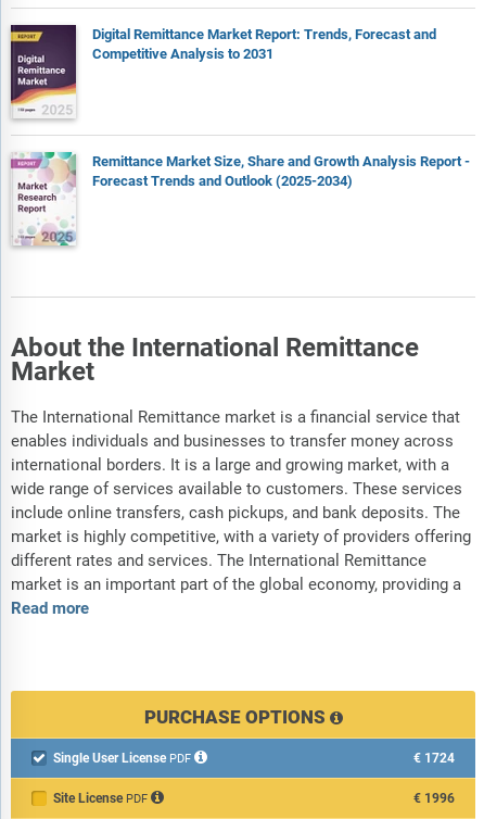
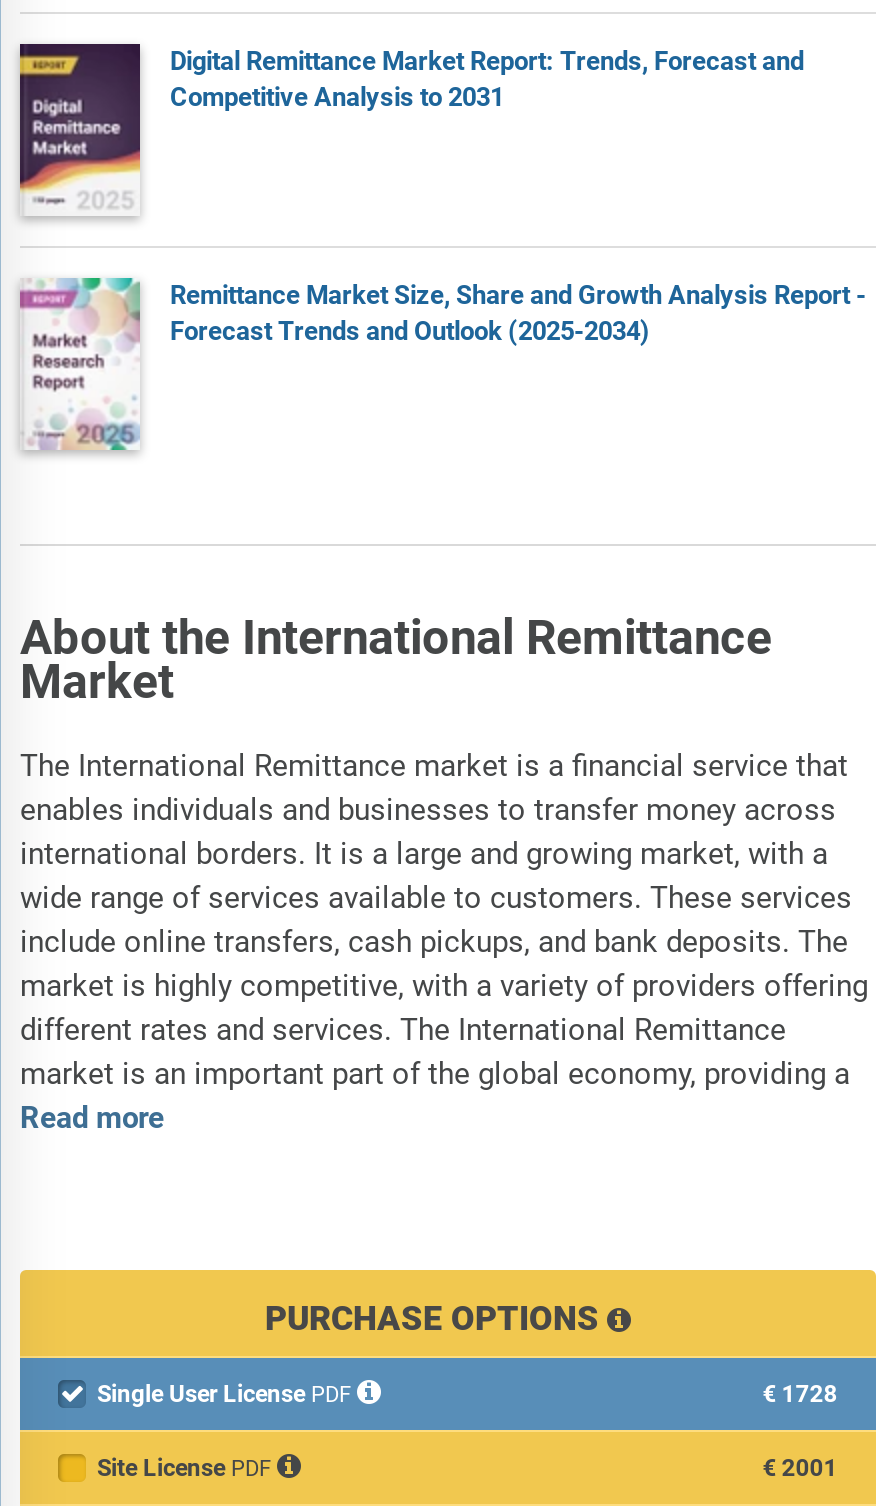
- €1724
+ €1728

- €1996
+ €2001
